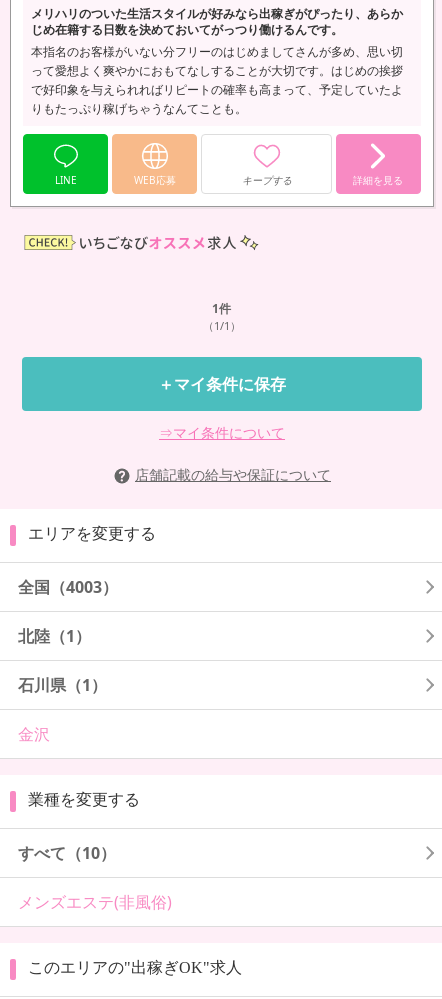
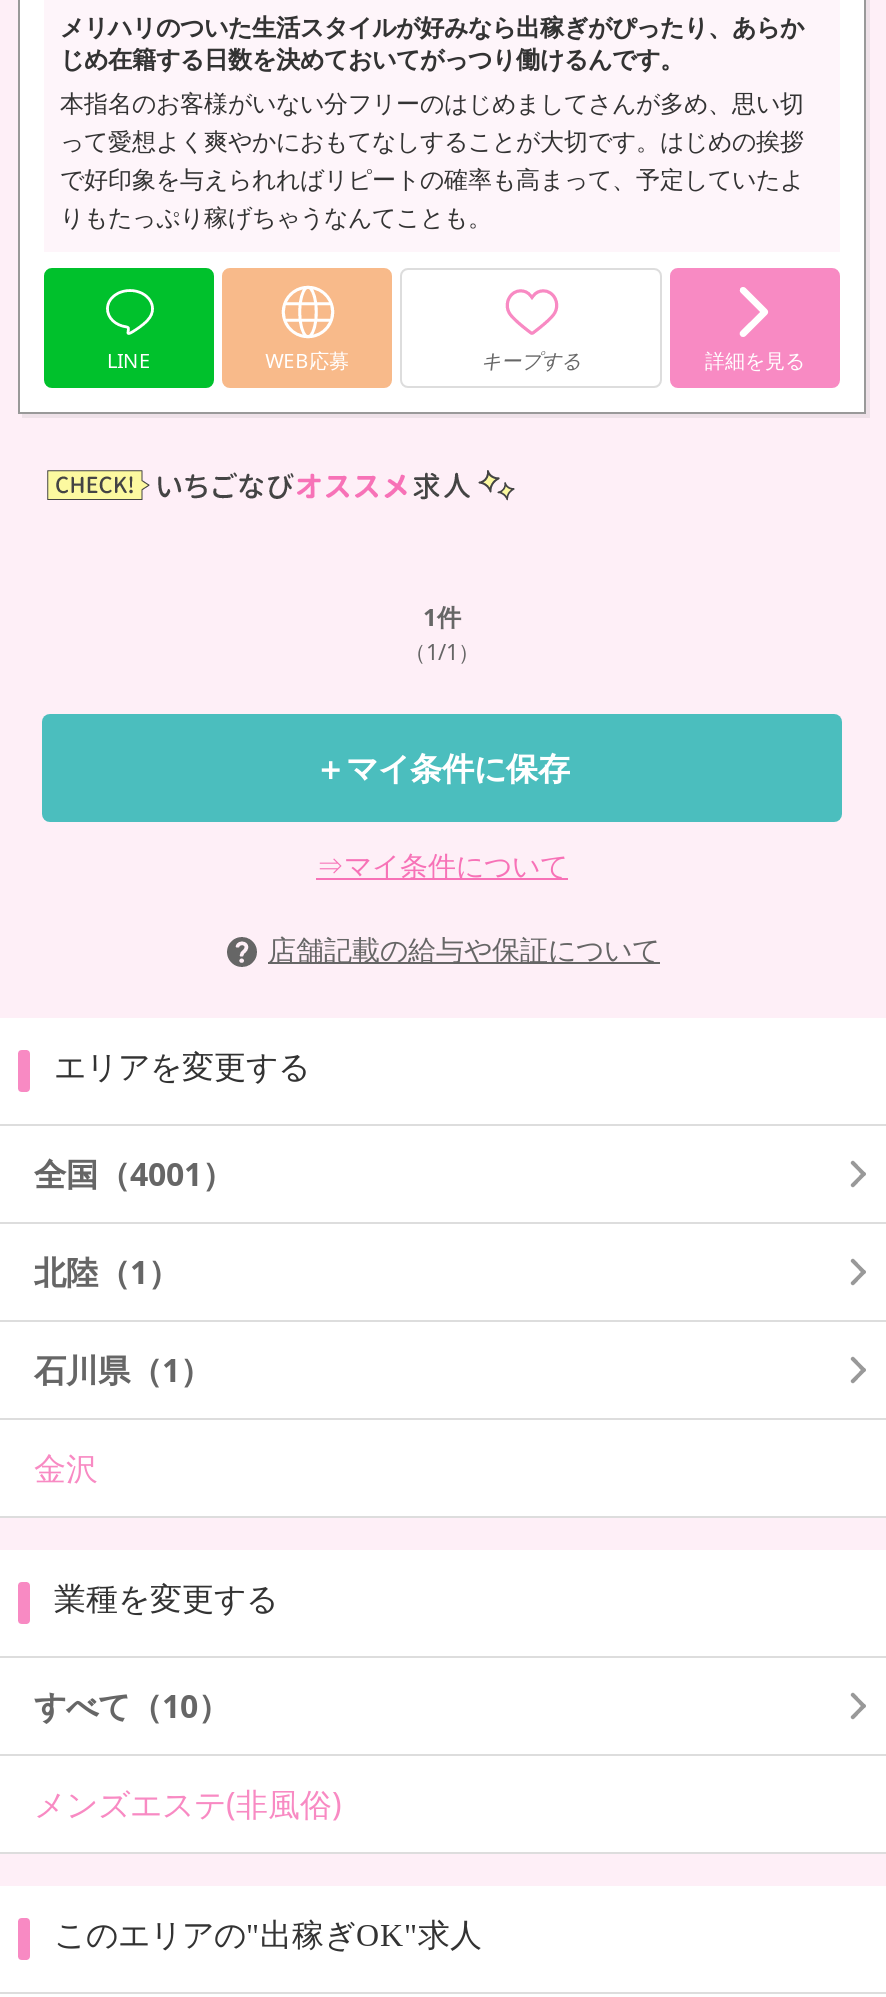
- 全国（4003）
+ 全国（4001）
